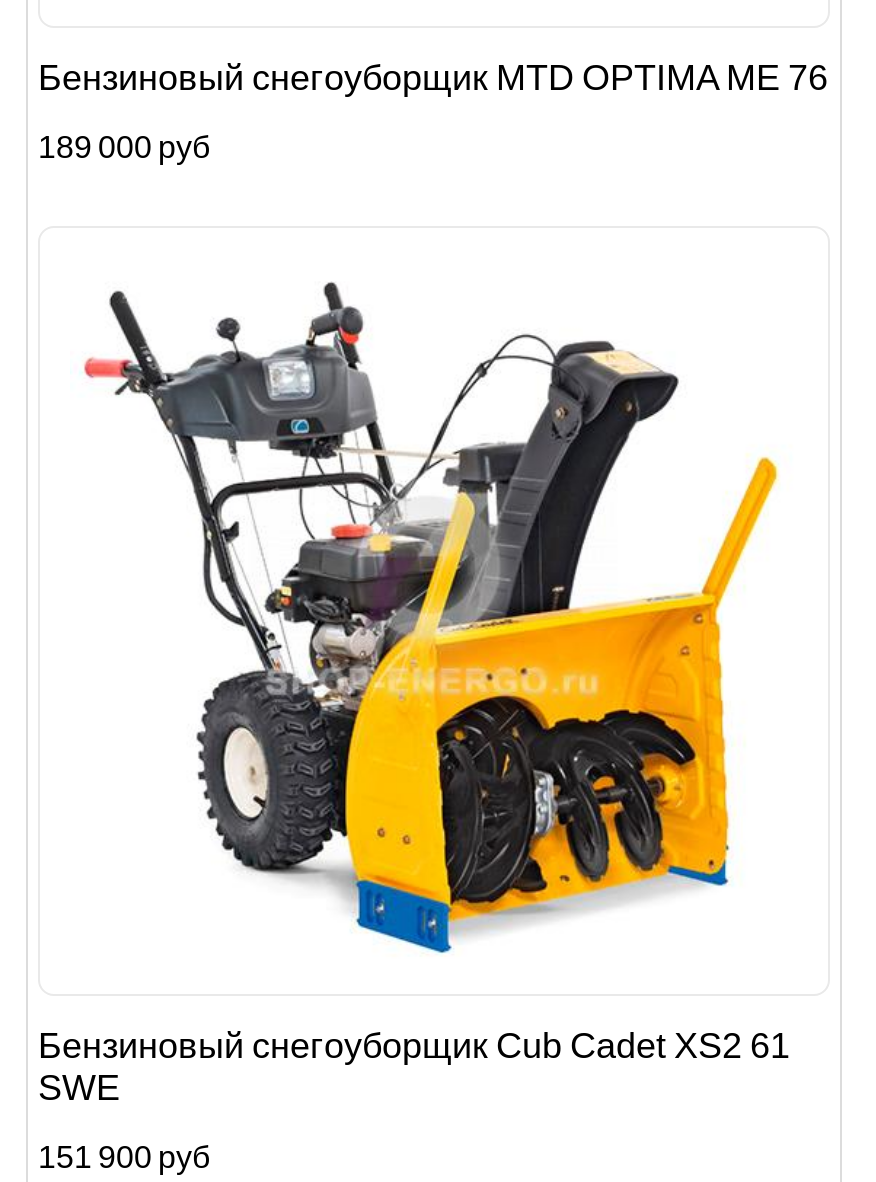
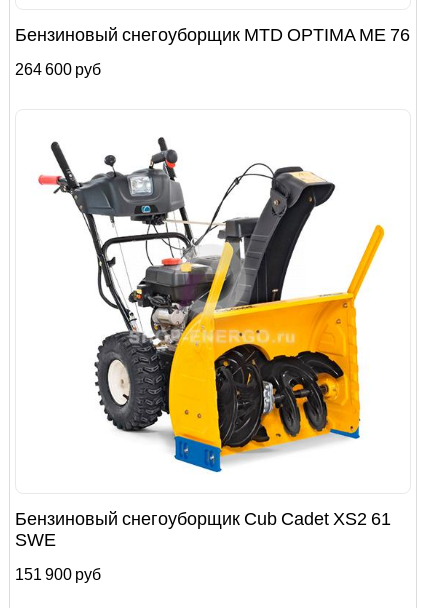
- 189 000 руб
+ 264 600 руб
